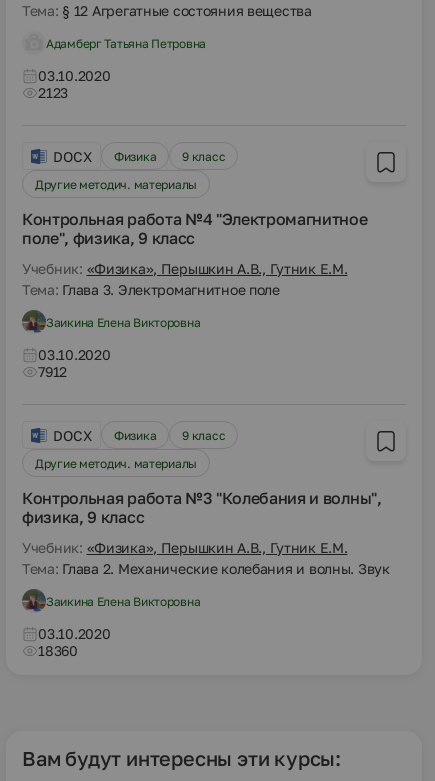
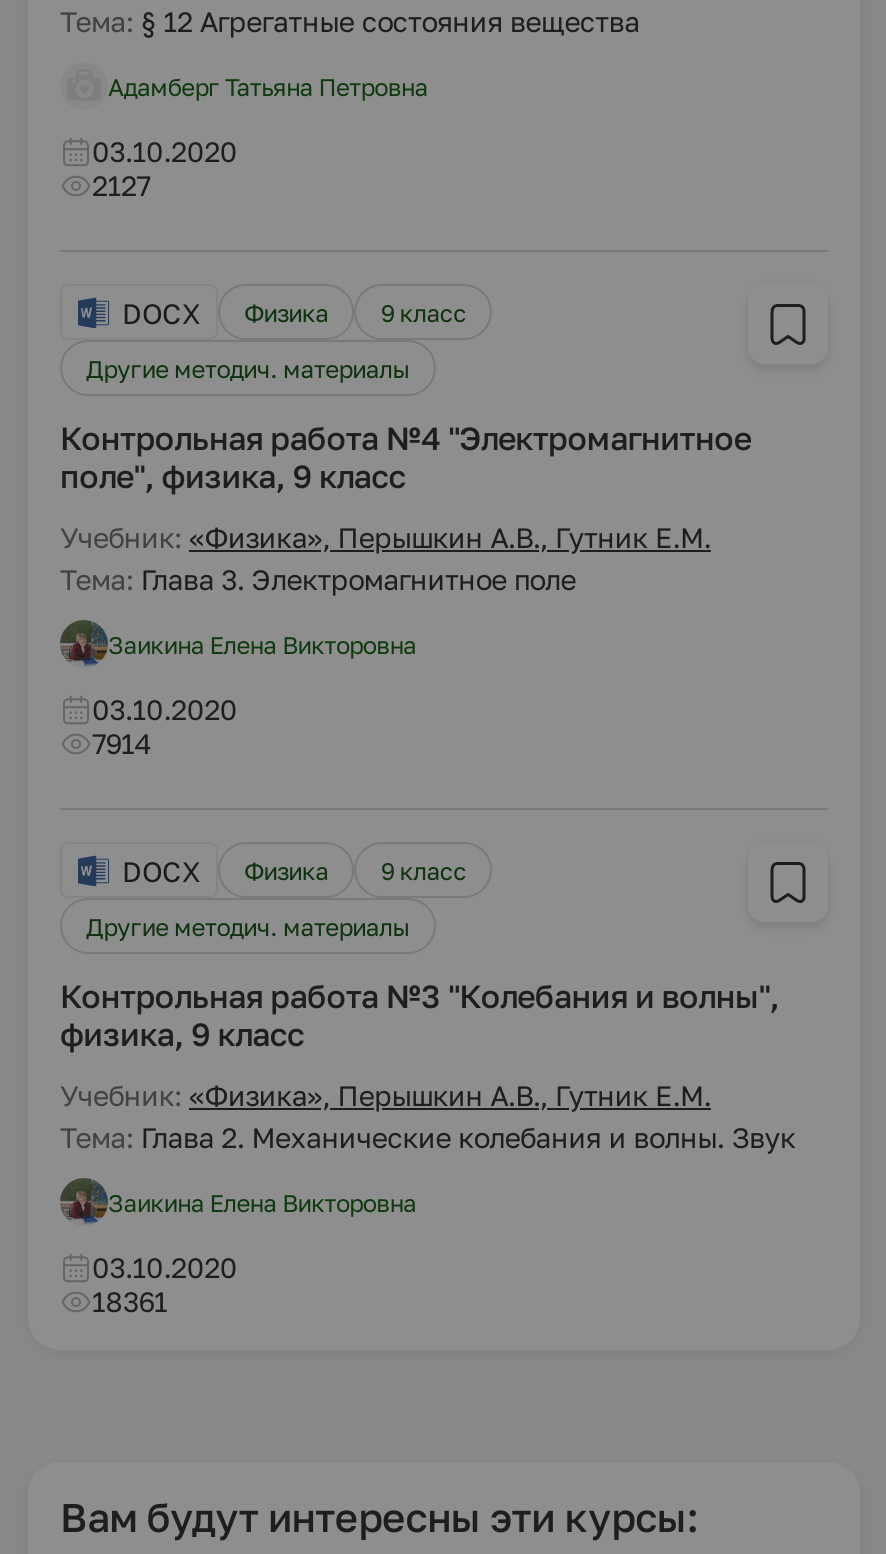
- 2123
+ 2127

- 7912
+ 7914

- 18360
+ 18361
